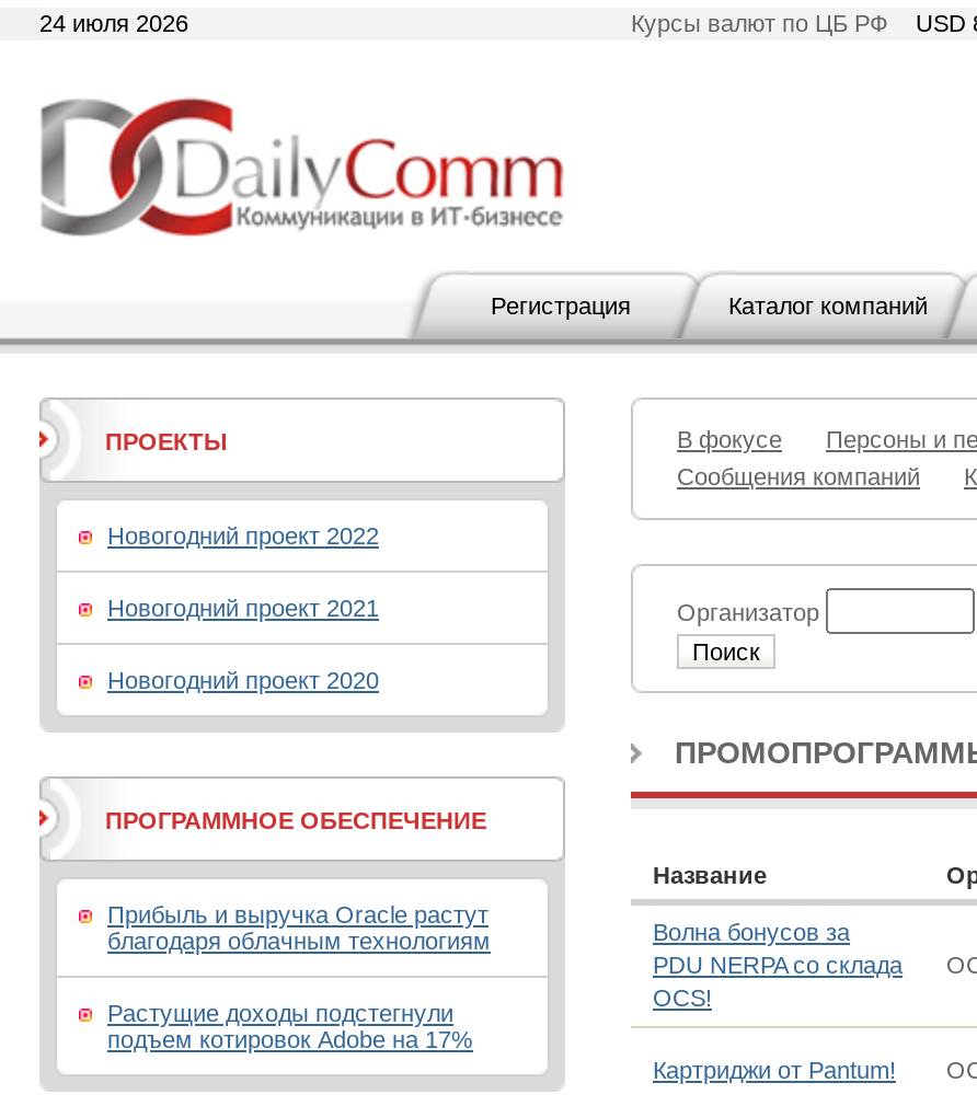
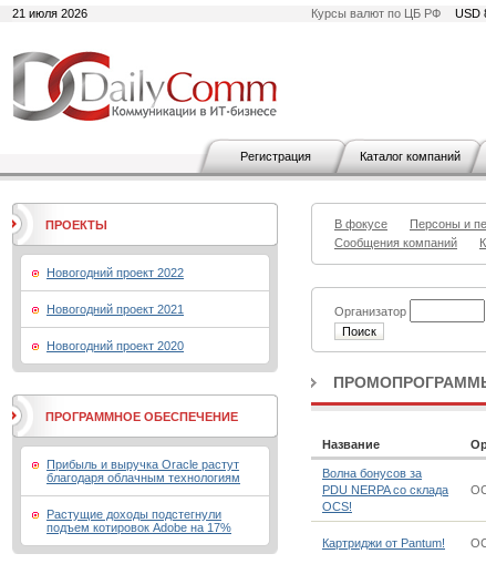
- 24 июля 2026
+ 21 июля 2026
